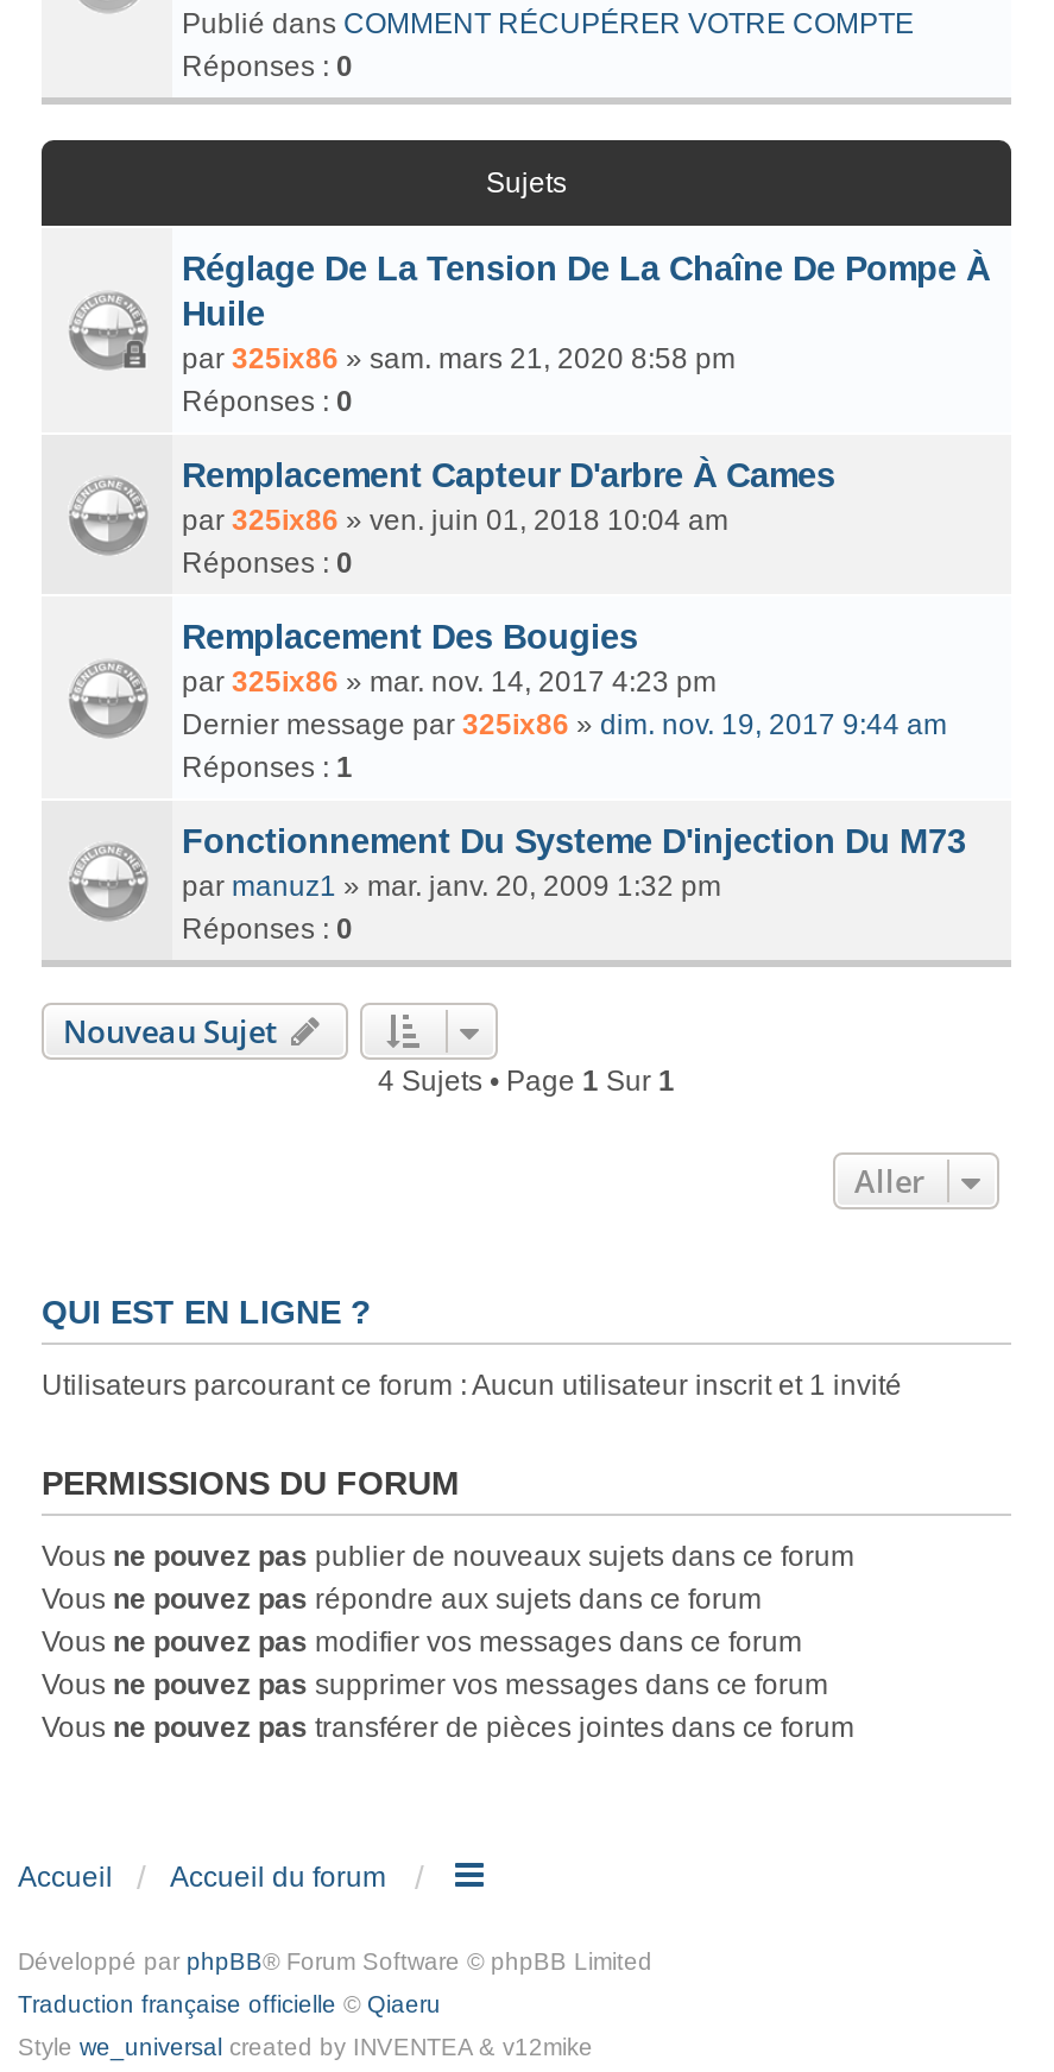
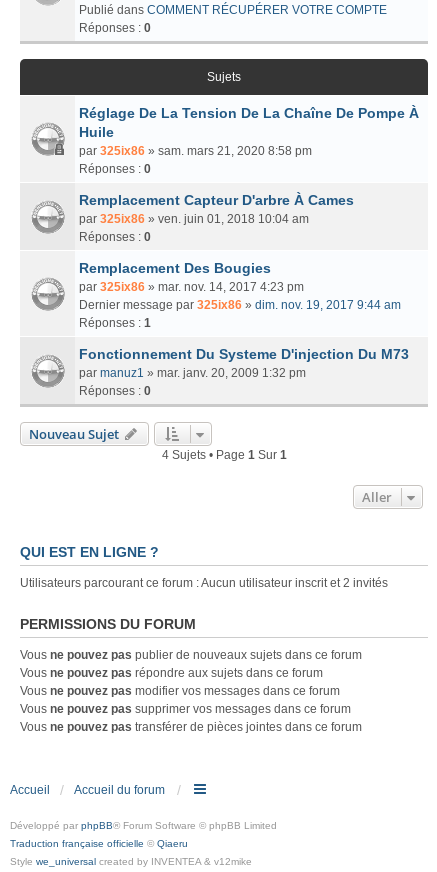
- Utilisateurs parcourant ce forum : Aucun utilisateur inscrit et 1 invité
+ Utilisateurs parcourant ce forum : Aucun utilisateur inscrit et 2 invités
